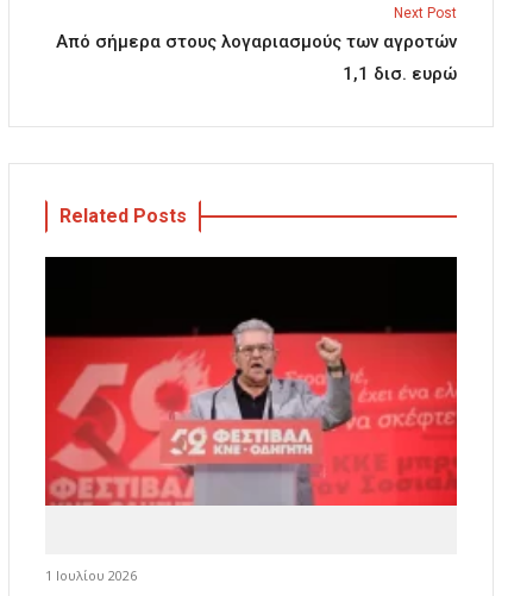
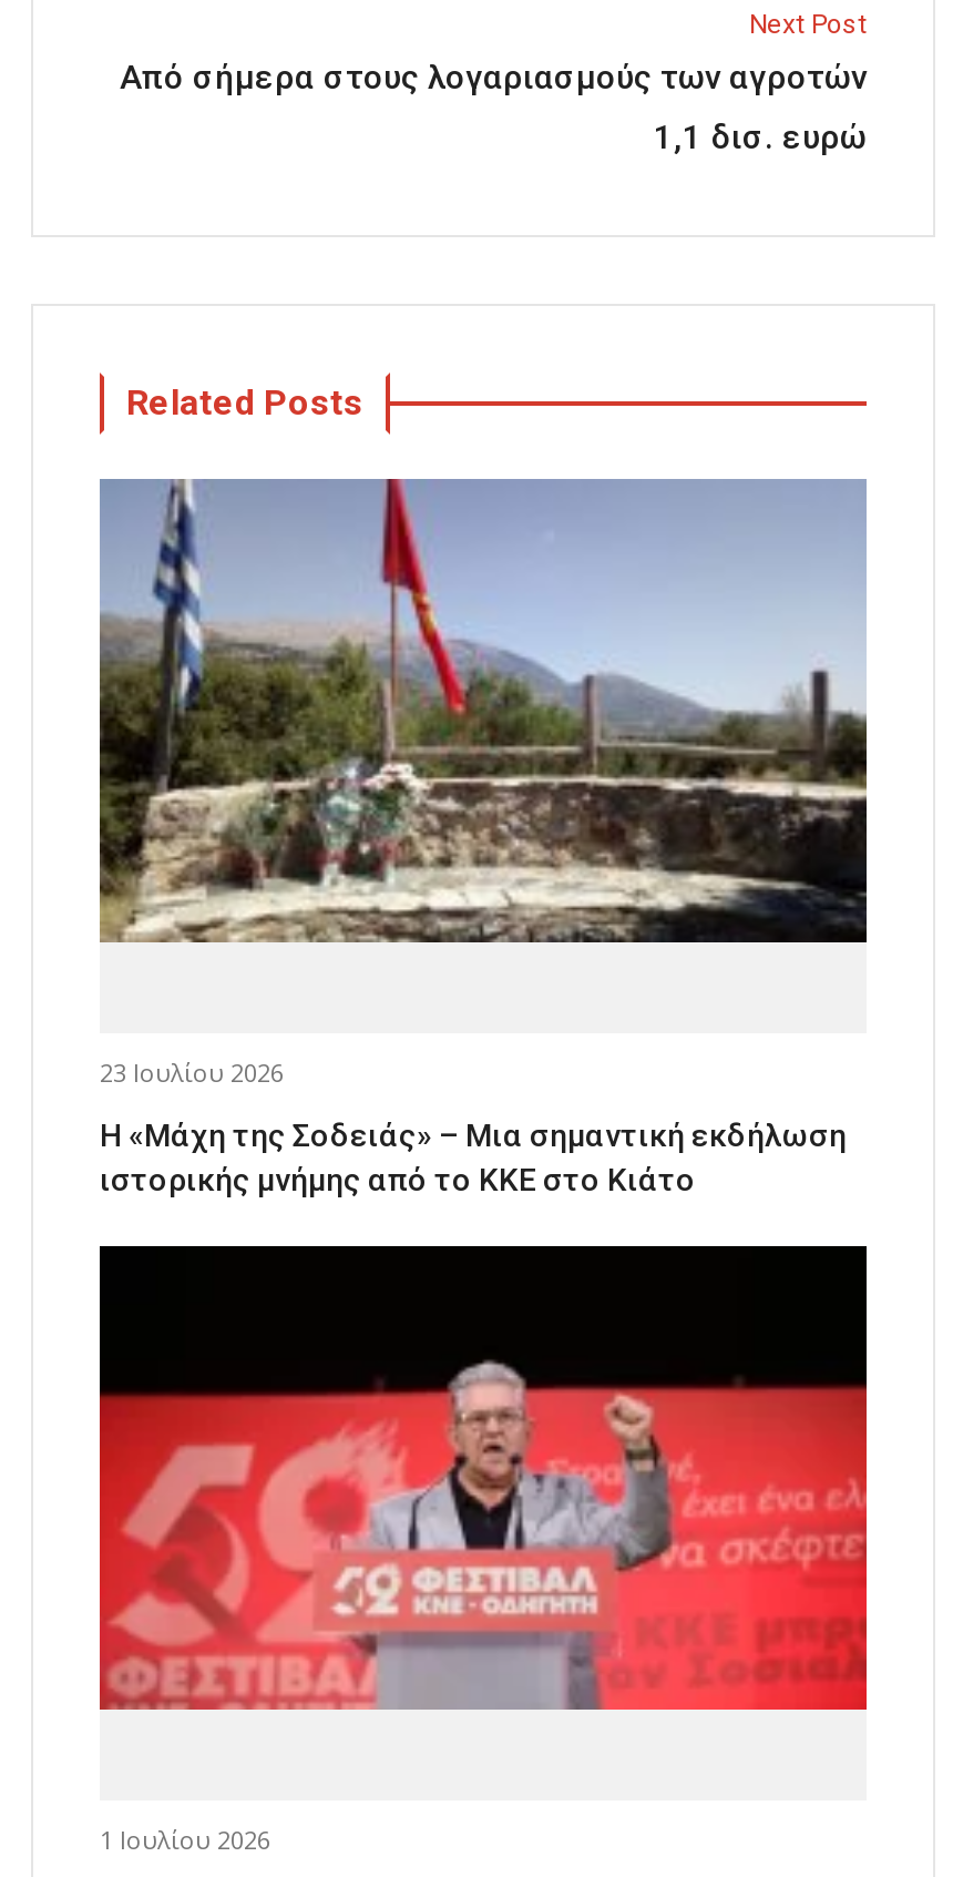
+ [image]

+ 23 Ιουλίου 2026
+ Η «Μάχη της Σοδειάς» – Μια σημαντική εκδήλωση
+ ιστορικής μνήμης από το ΚΚΕ στο Κιάτο
